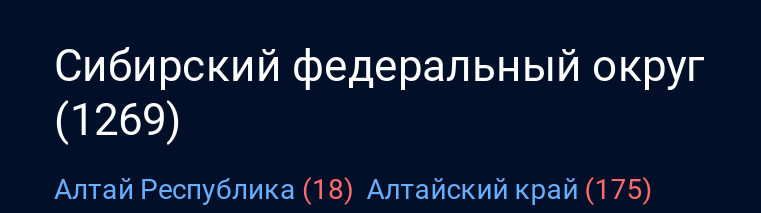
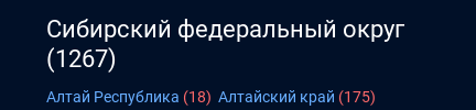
- (1269)
+ (1267)
